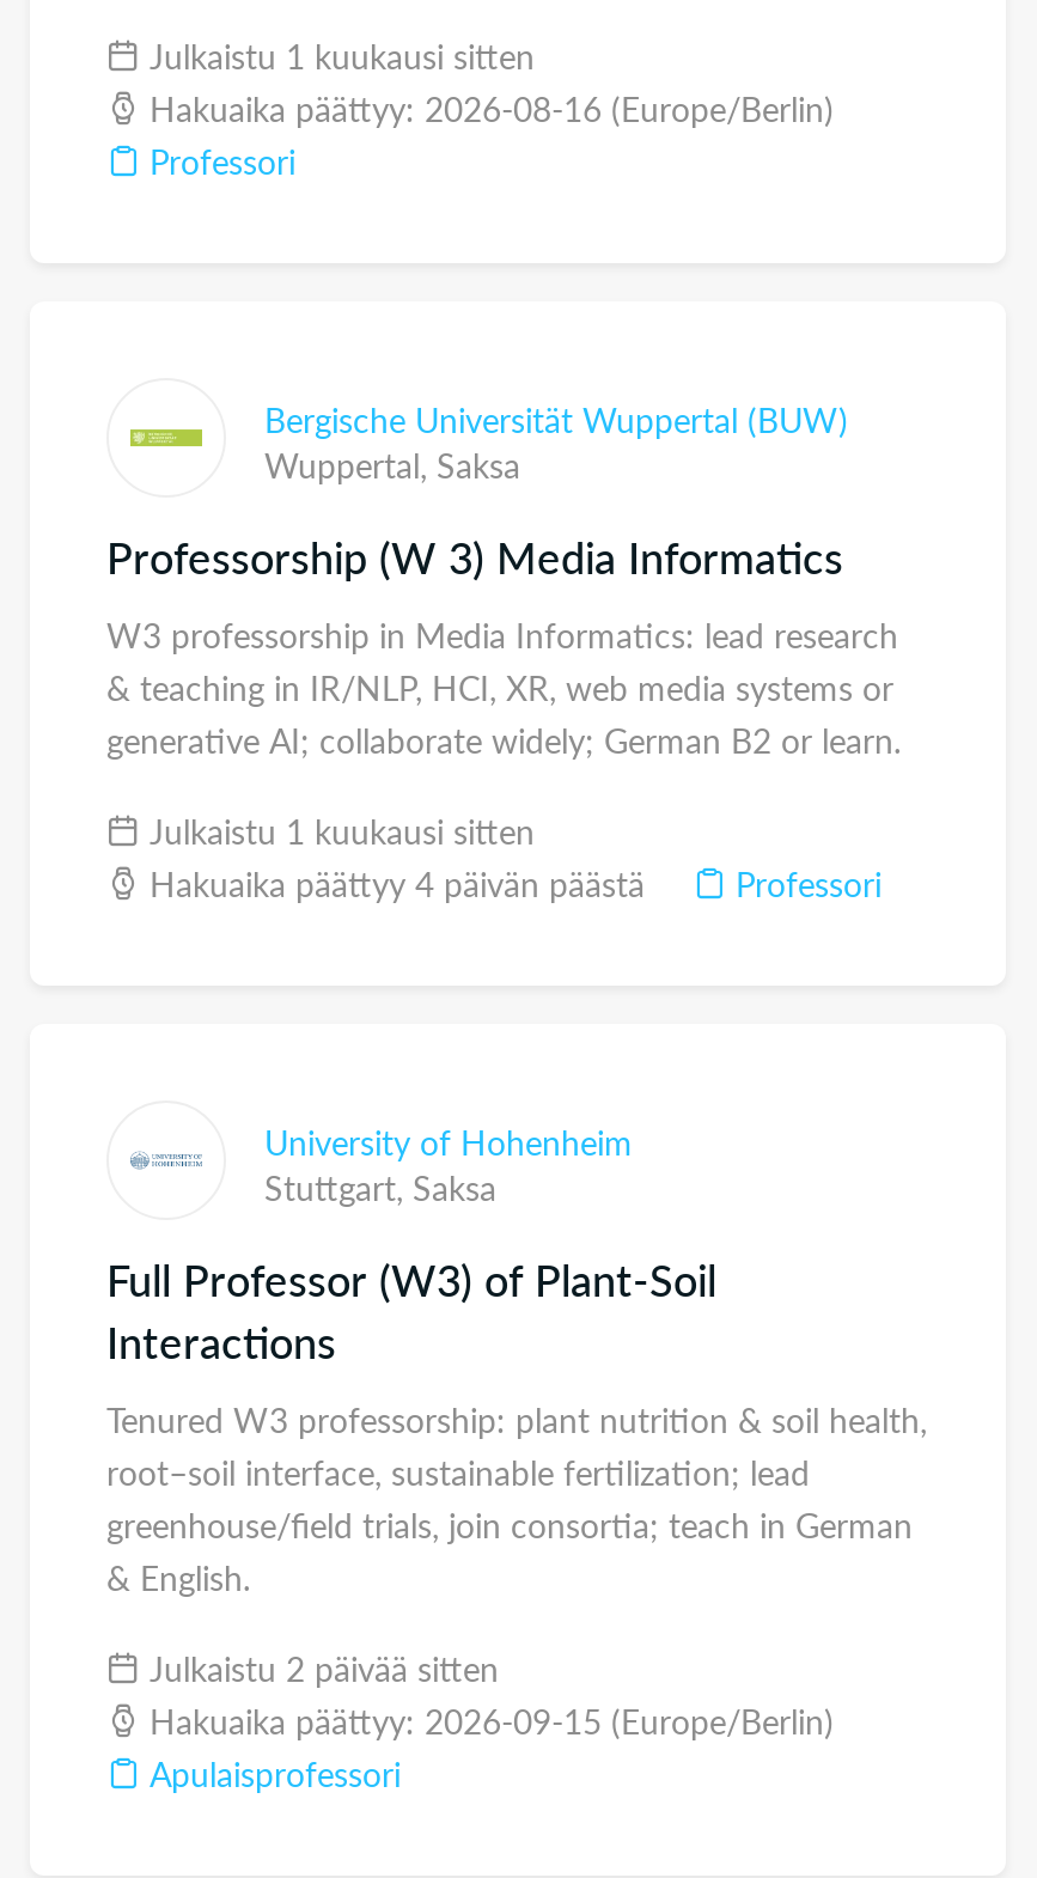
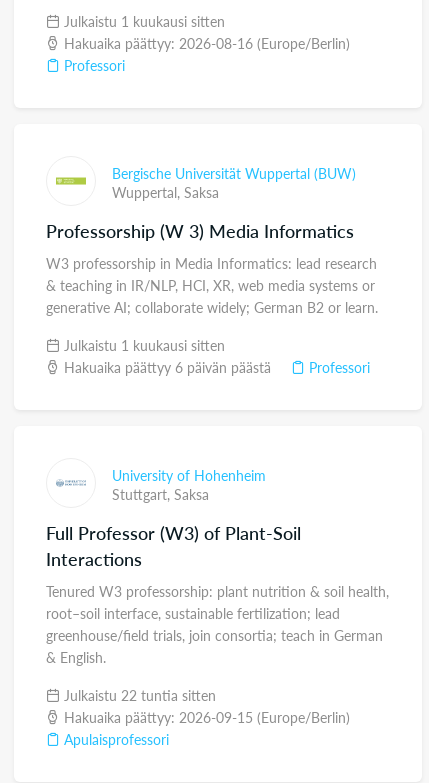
- Hakuaika päättyy 4 päivän päästä
+ Hakuaika päättyy 6 päivän päästä

- Julkaistu 2 päivää sitten
+ Julkaistu 22 tuntia sitten
